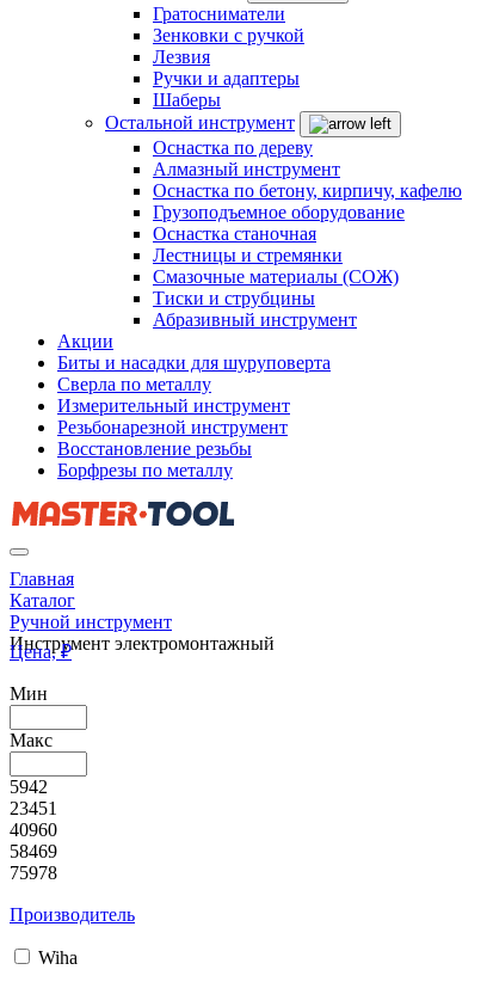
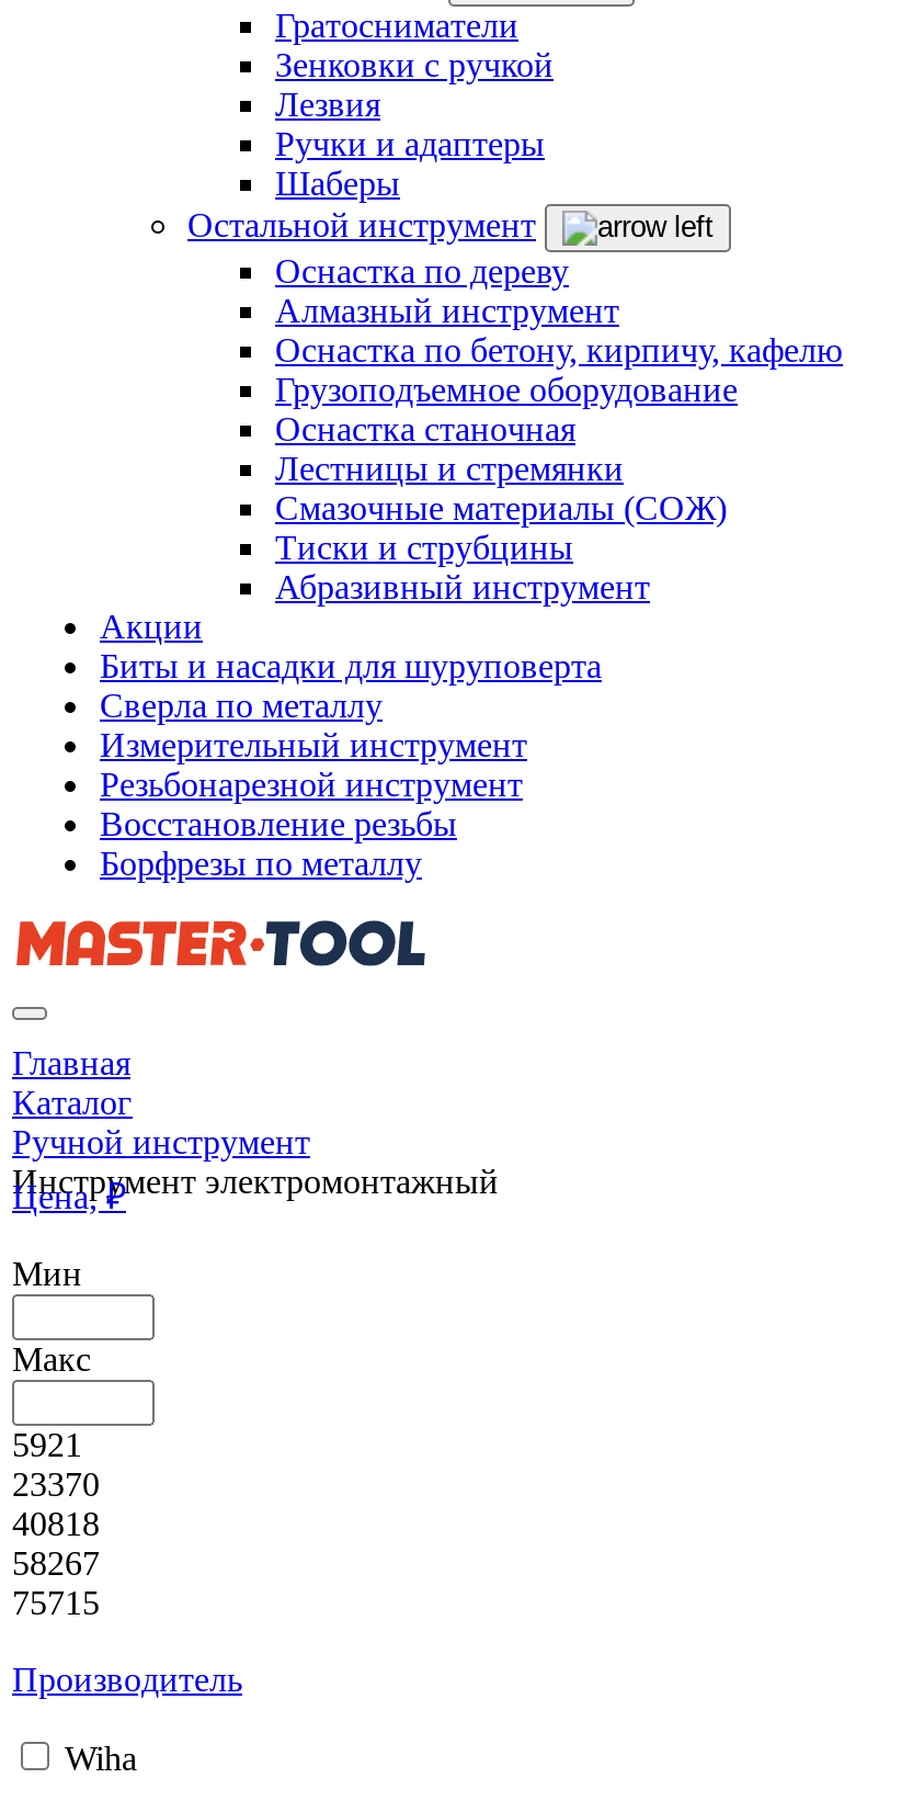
- 5942
+ 5921

- 23451
+ 23370

- 40960
+ 40818

- 58469
+ 58267

- 75978
+ 75715
